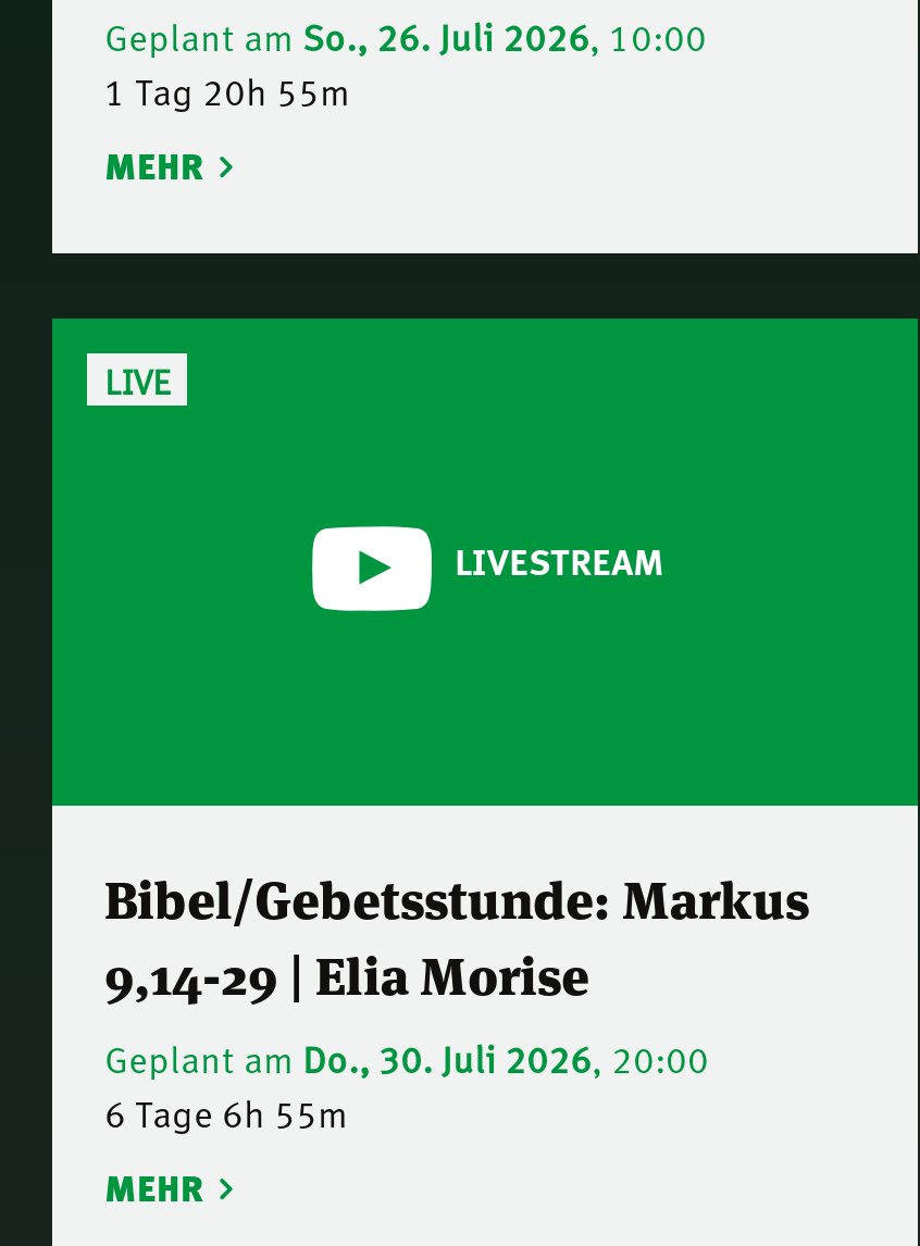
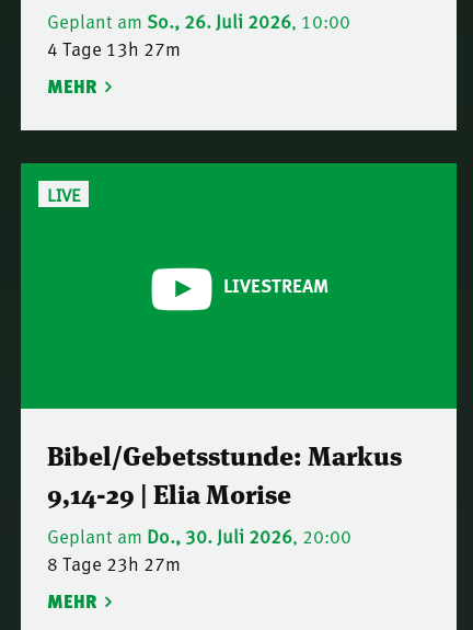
- 1 Tag 20h 55m
+ 4 Tage 13h 27m

- 6 Tage 6h 55m
+ 8 Tage 23h 27m
